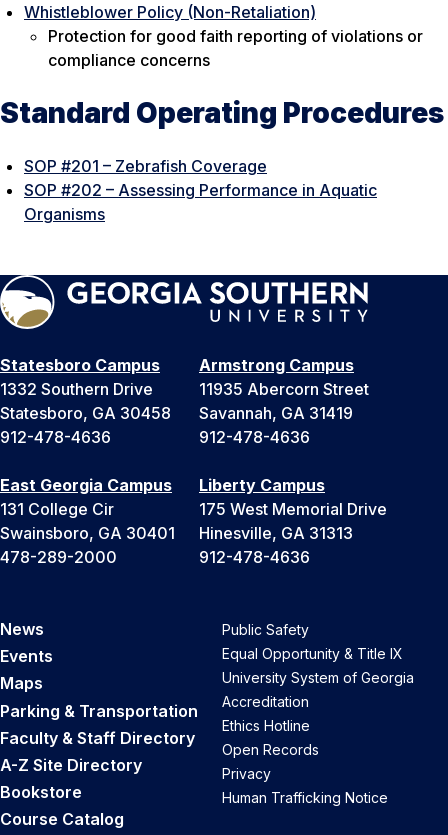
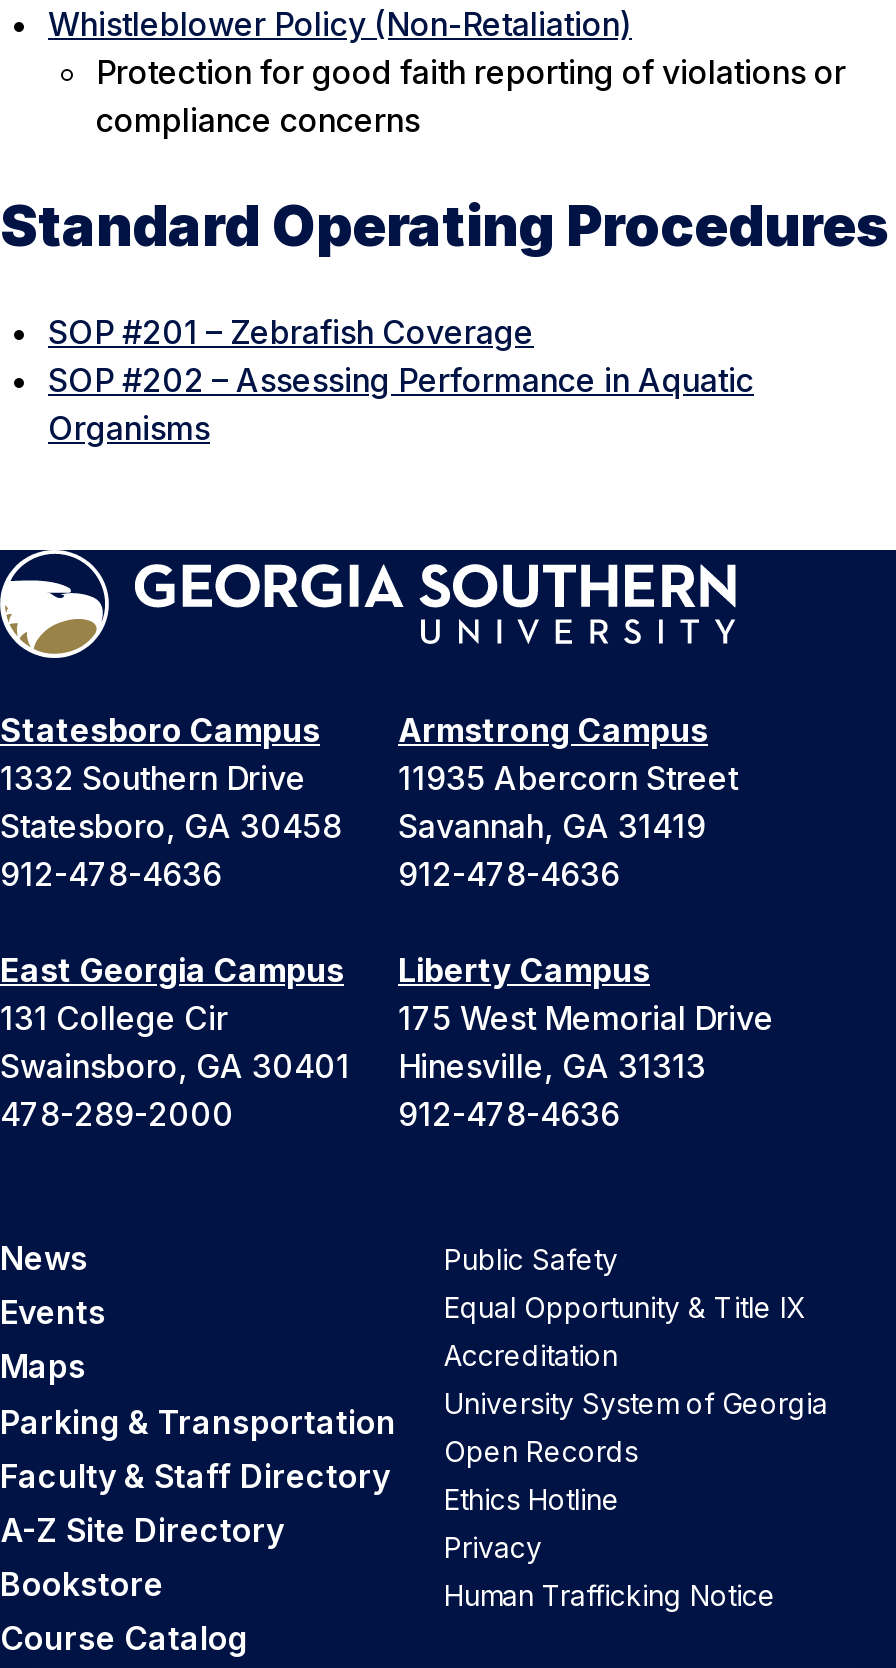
moved down: University System of Georgia

moved up: Accreditation

moved down: Ethics Hotline

moved up: Open Records
